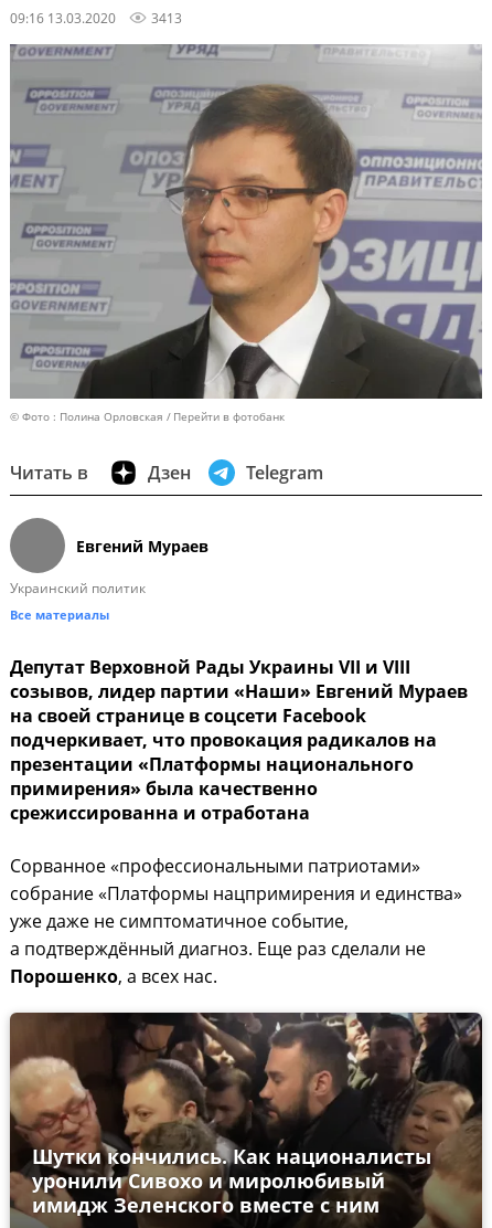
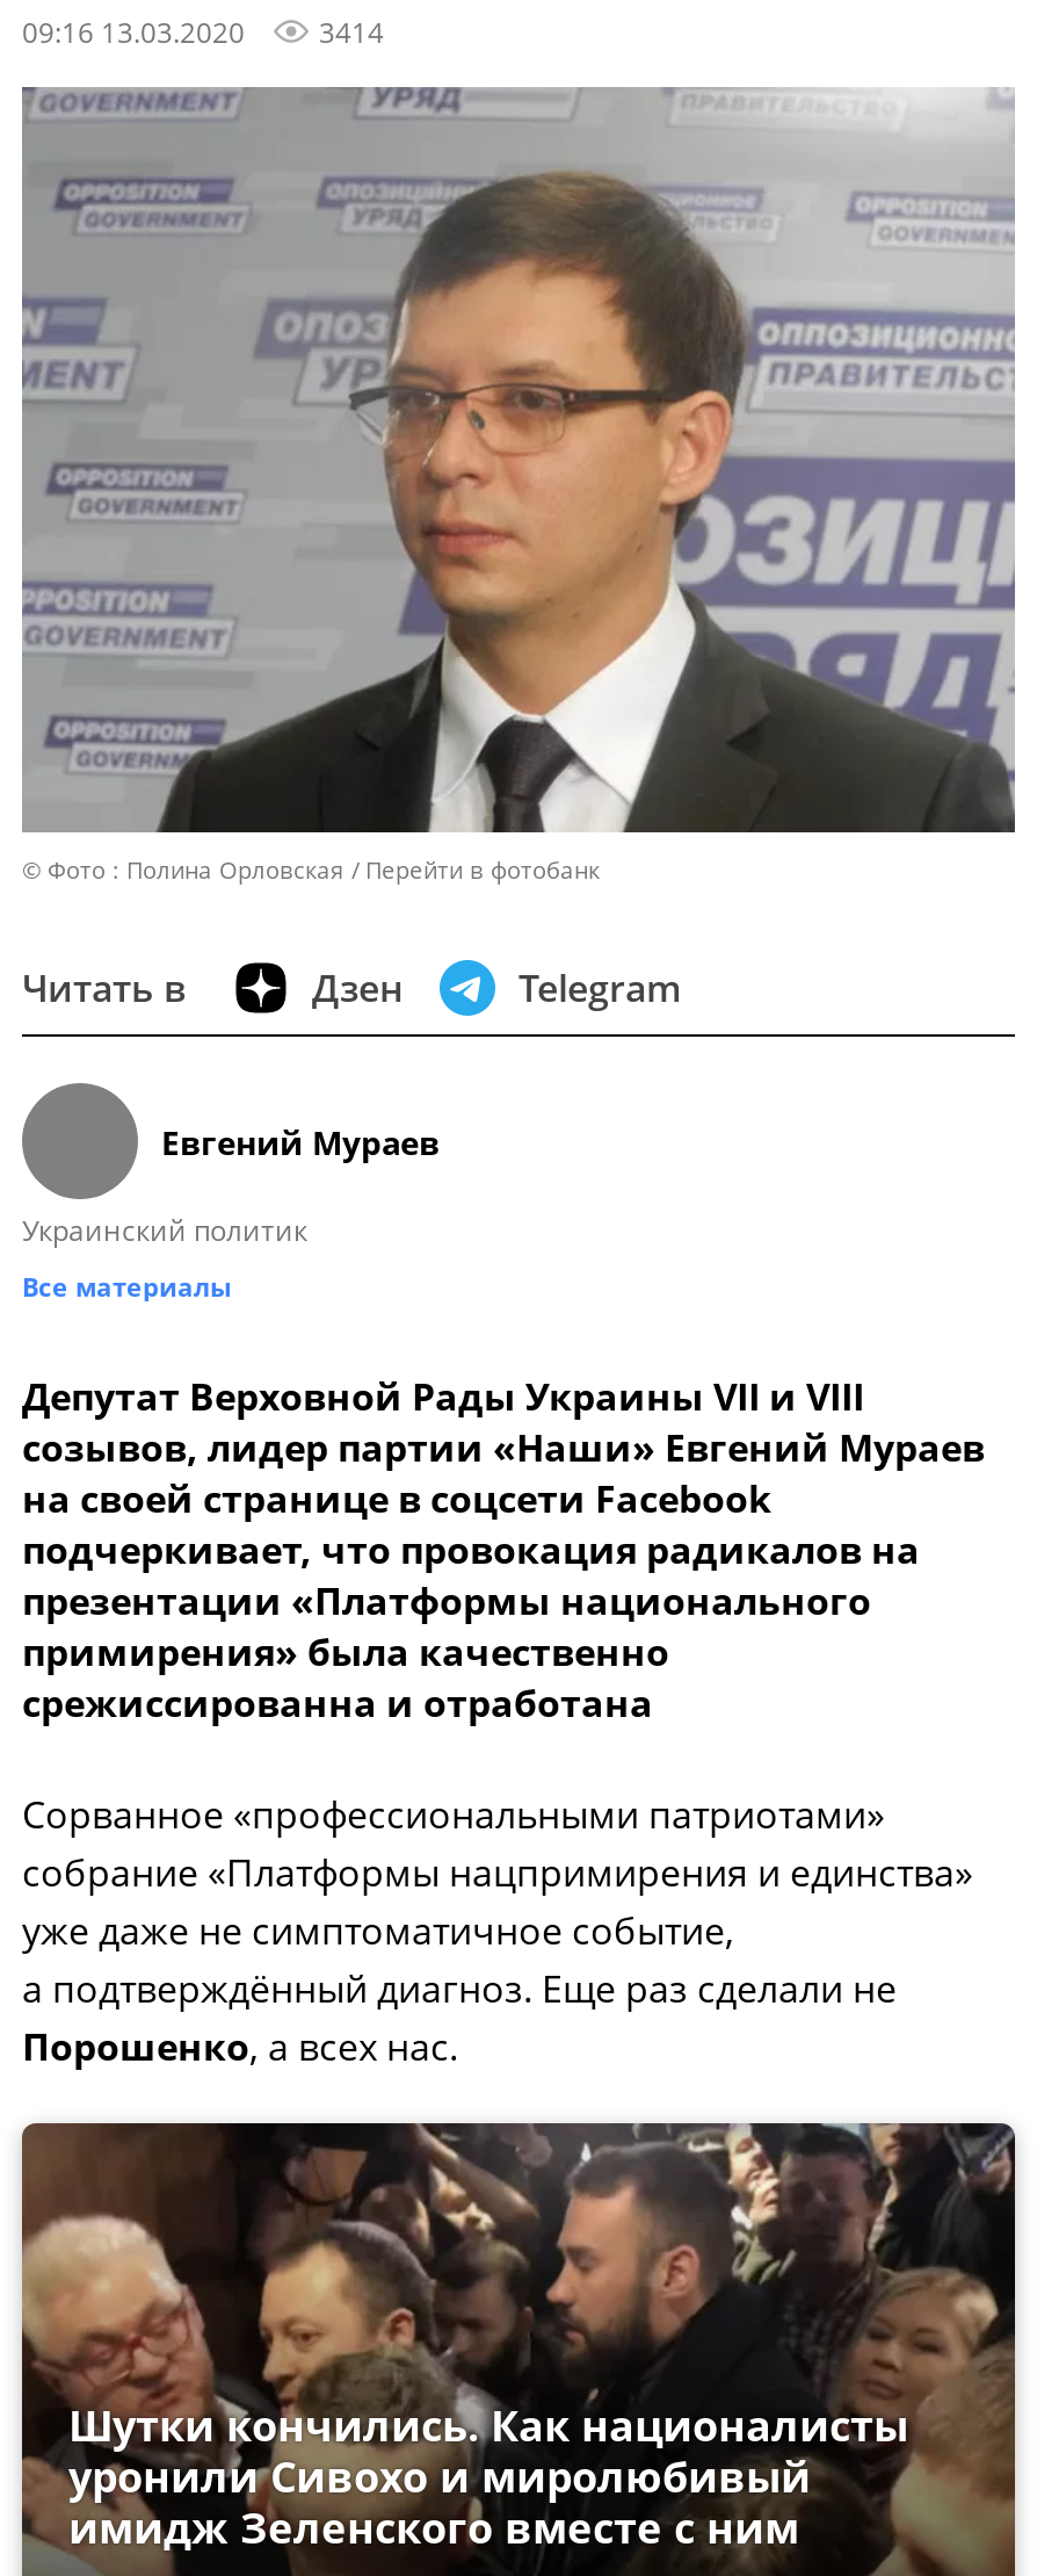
- 09:16 13.03.2020 3413
+ 09:16 13.03.2020 3414
